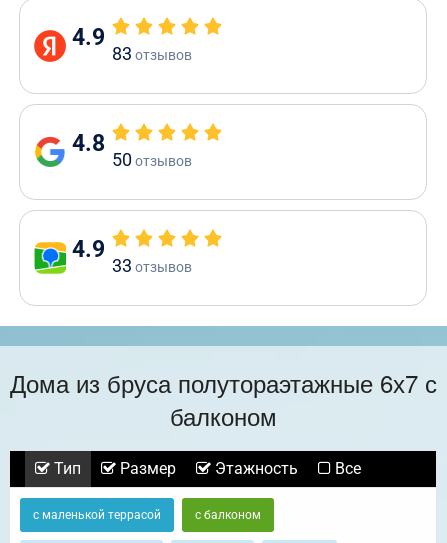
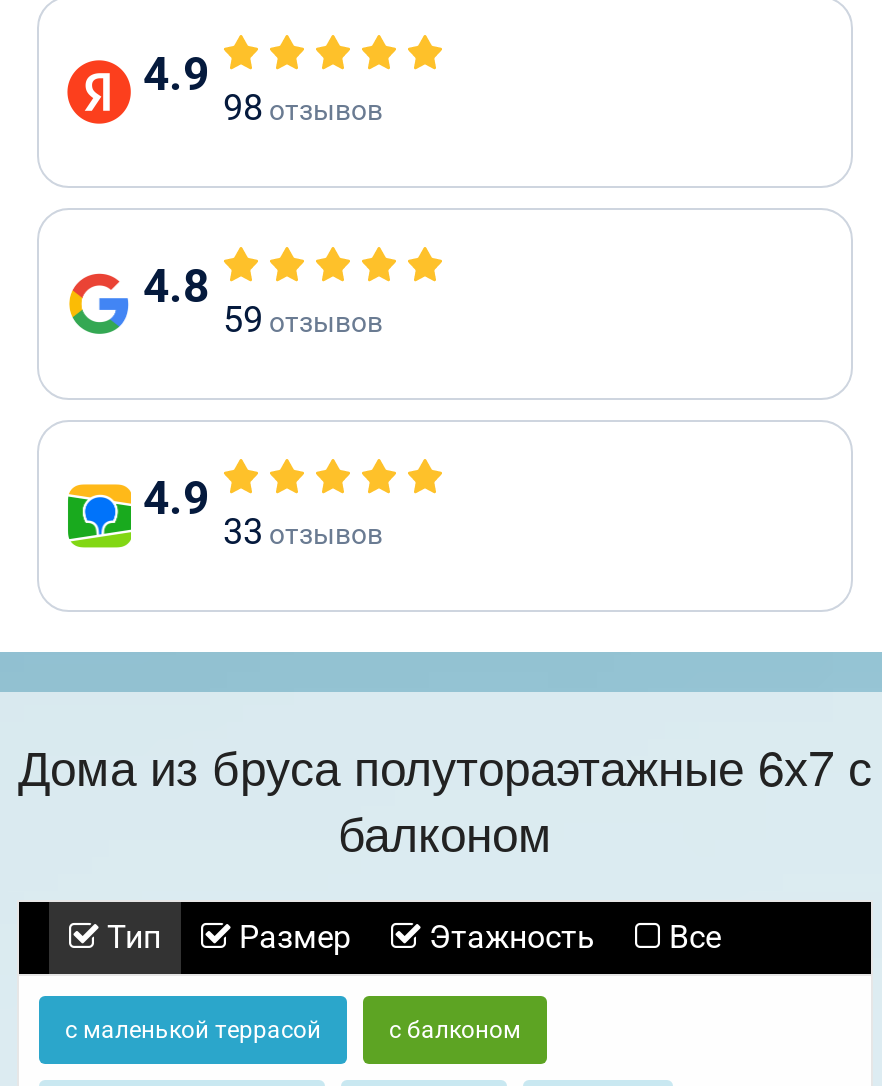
- 83 отзывов
+ 98 отзывов

- 50 отзывов
+ 59 отзывов
